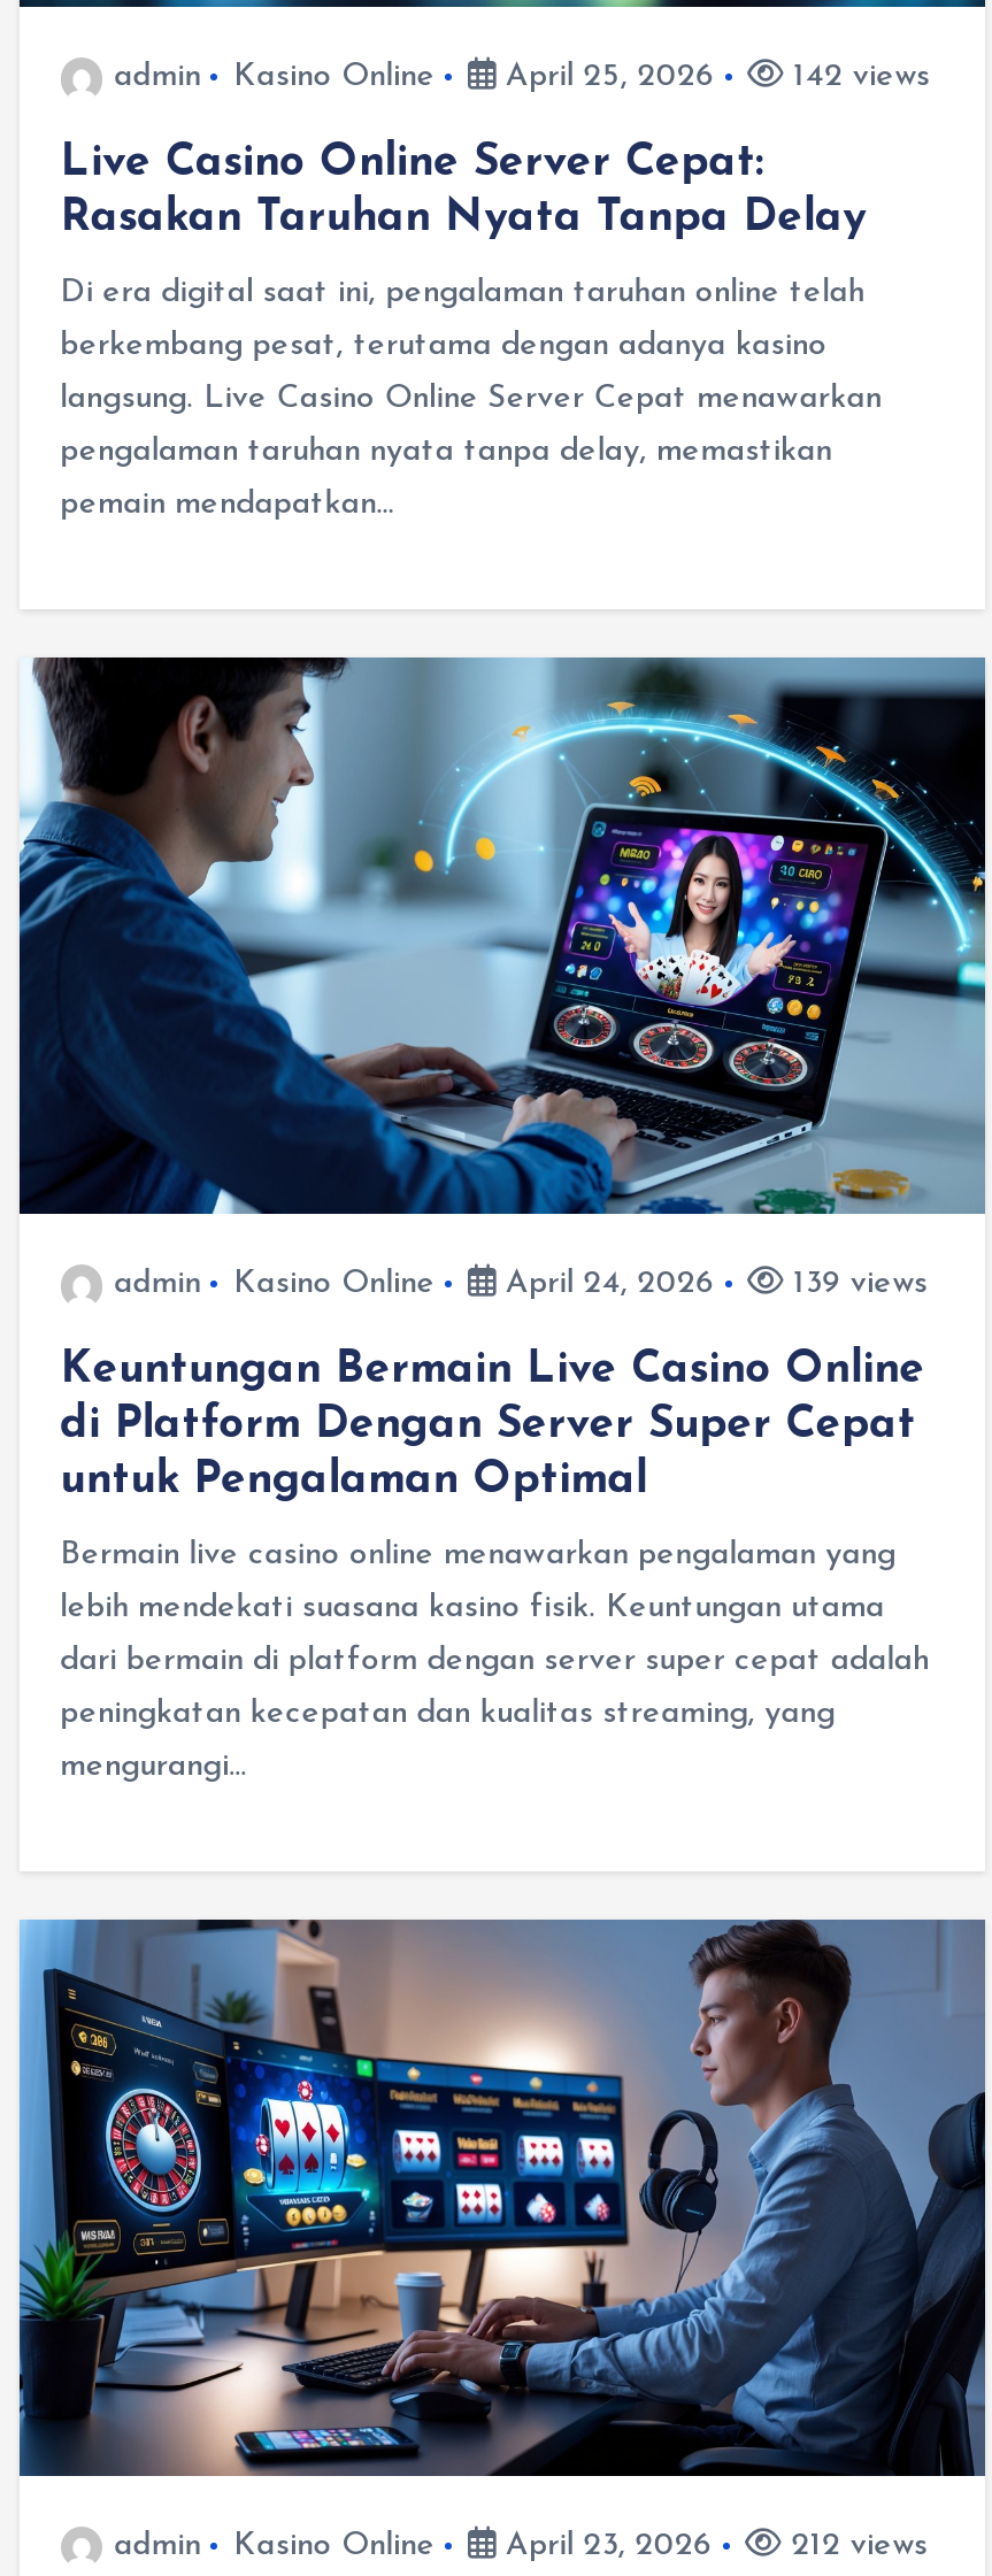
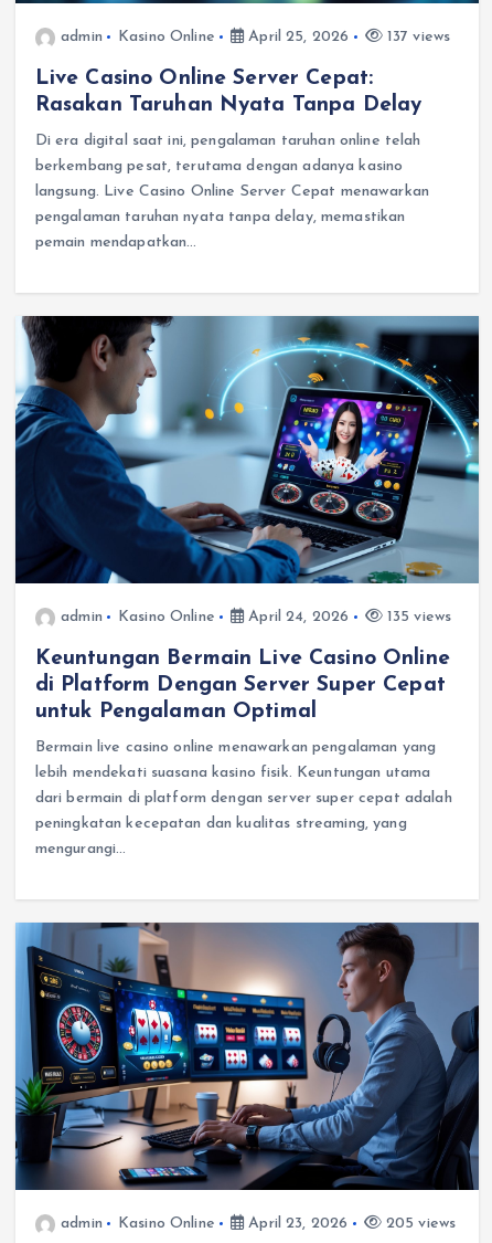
- 142 views
+ 137 views

- 139 views
+ 135 views

- 212 views
+ 205 views
